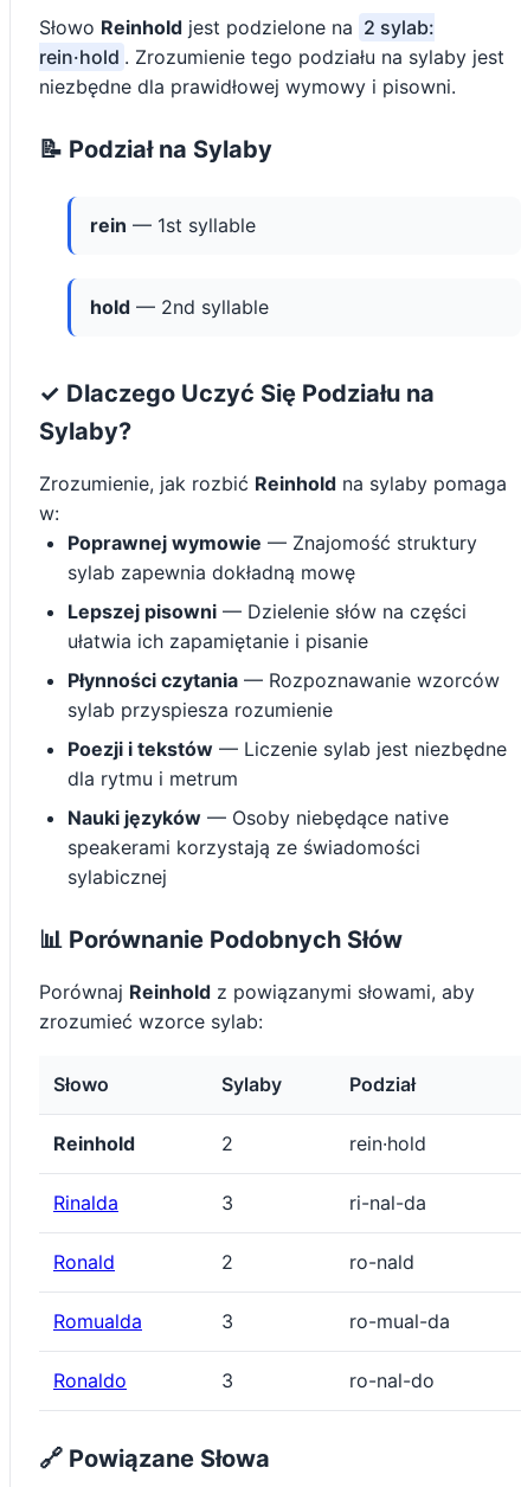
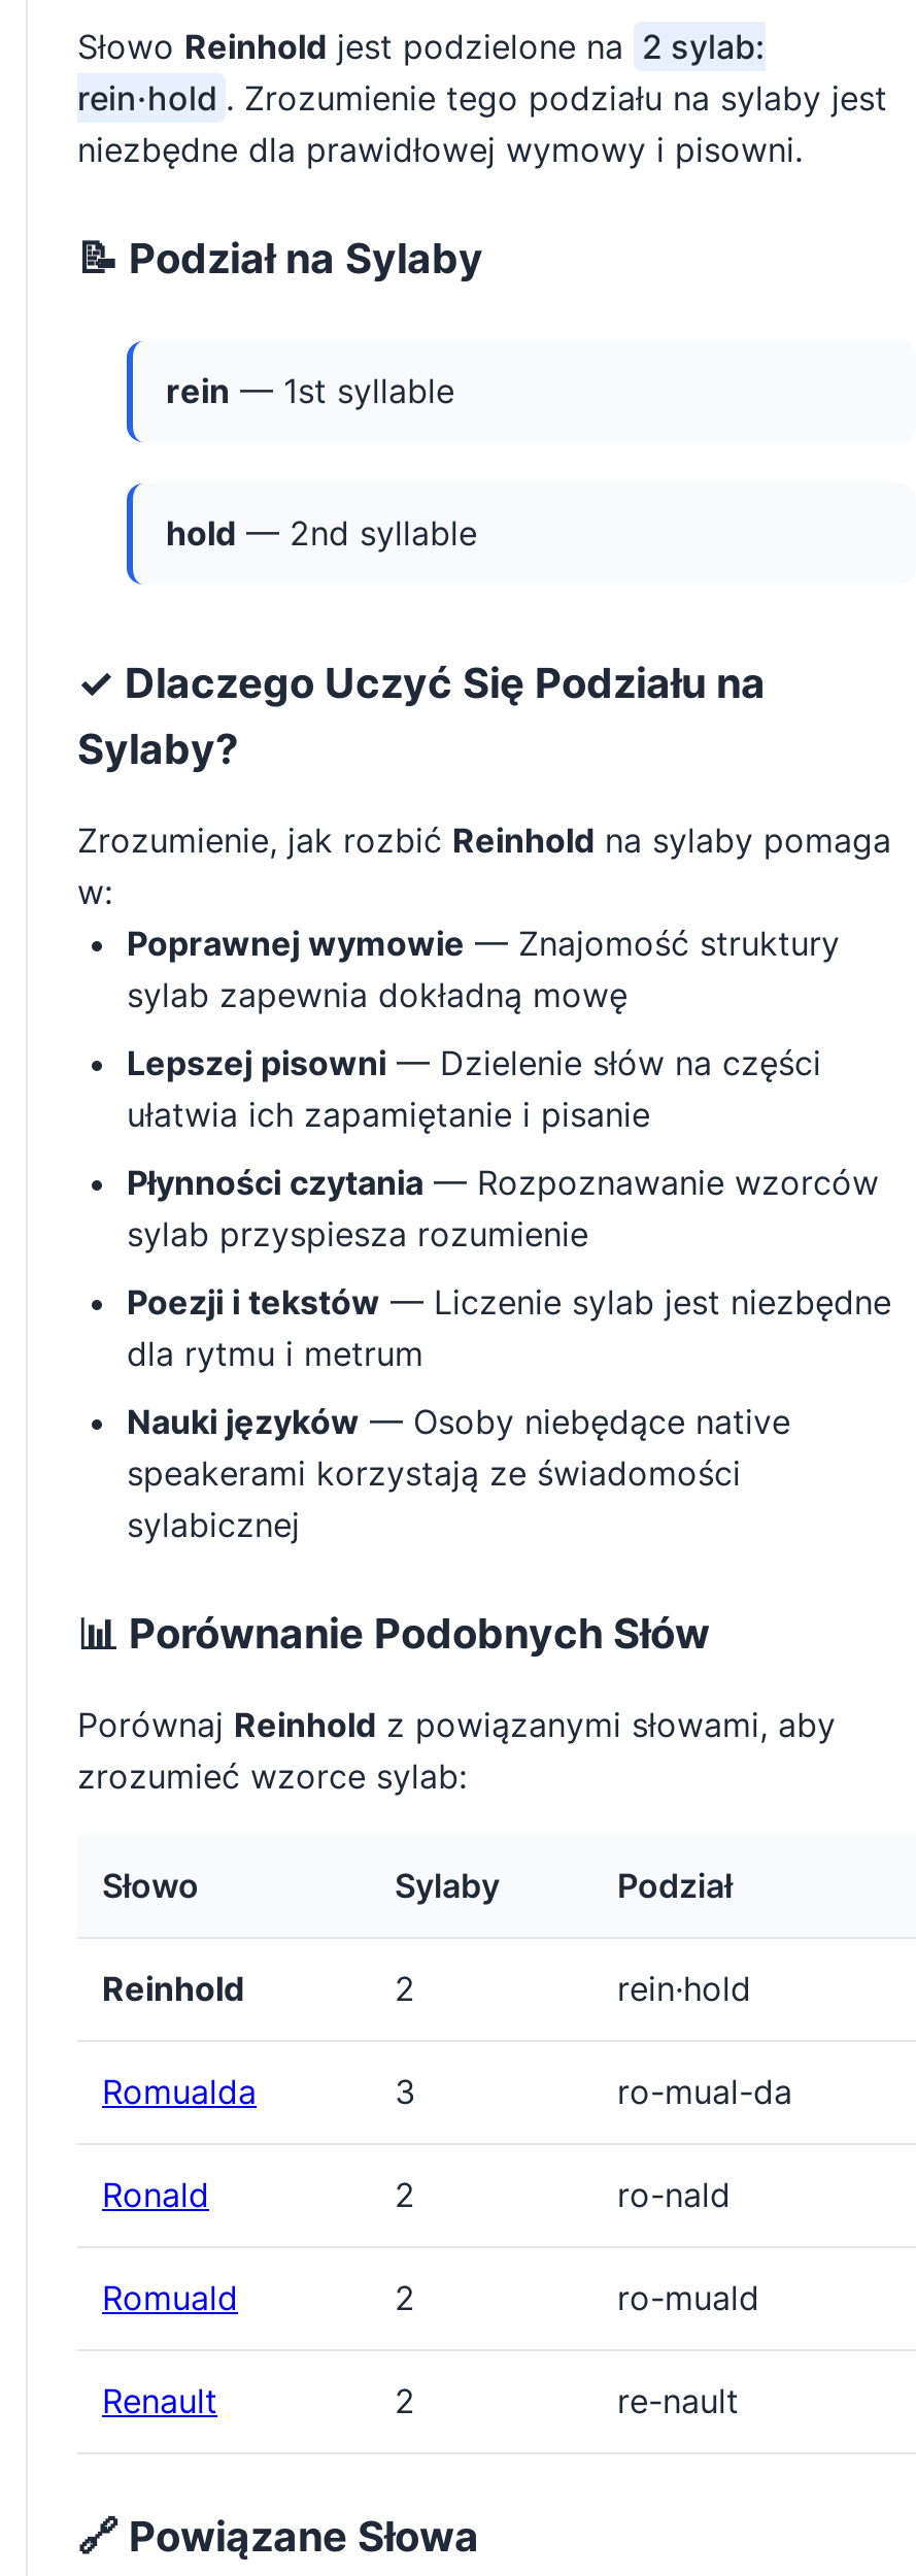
- Rinalda
+ Romualda

- ri-nal-da
+ ro-mual-da

- Romualda
- 3
- ro-mual-da
+ Romuald
+ 2
+ ro-muald

- Ronaldo
- 3
- ro-nal-do
+ Renault
+ 2
+ re-nault
